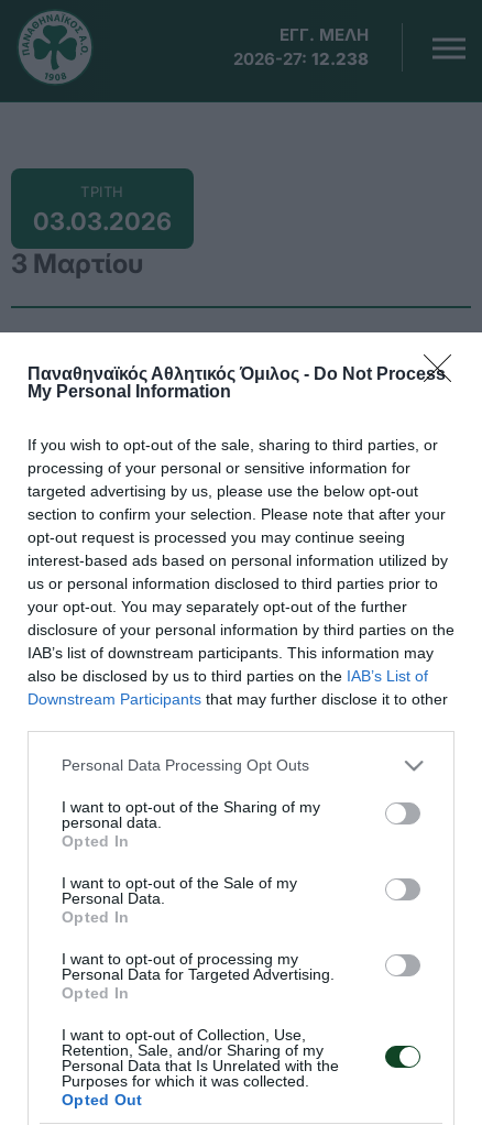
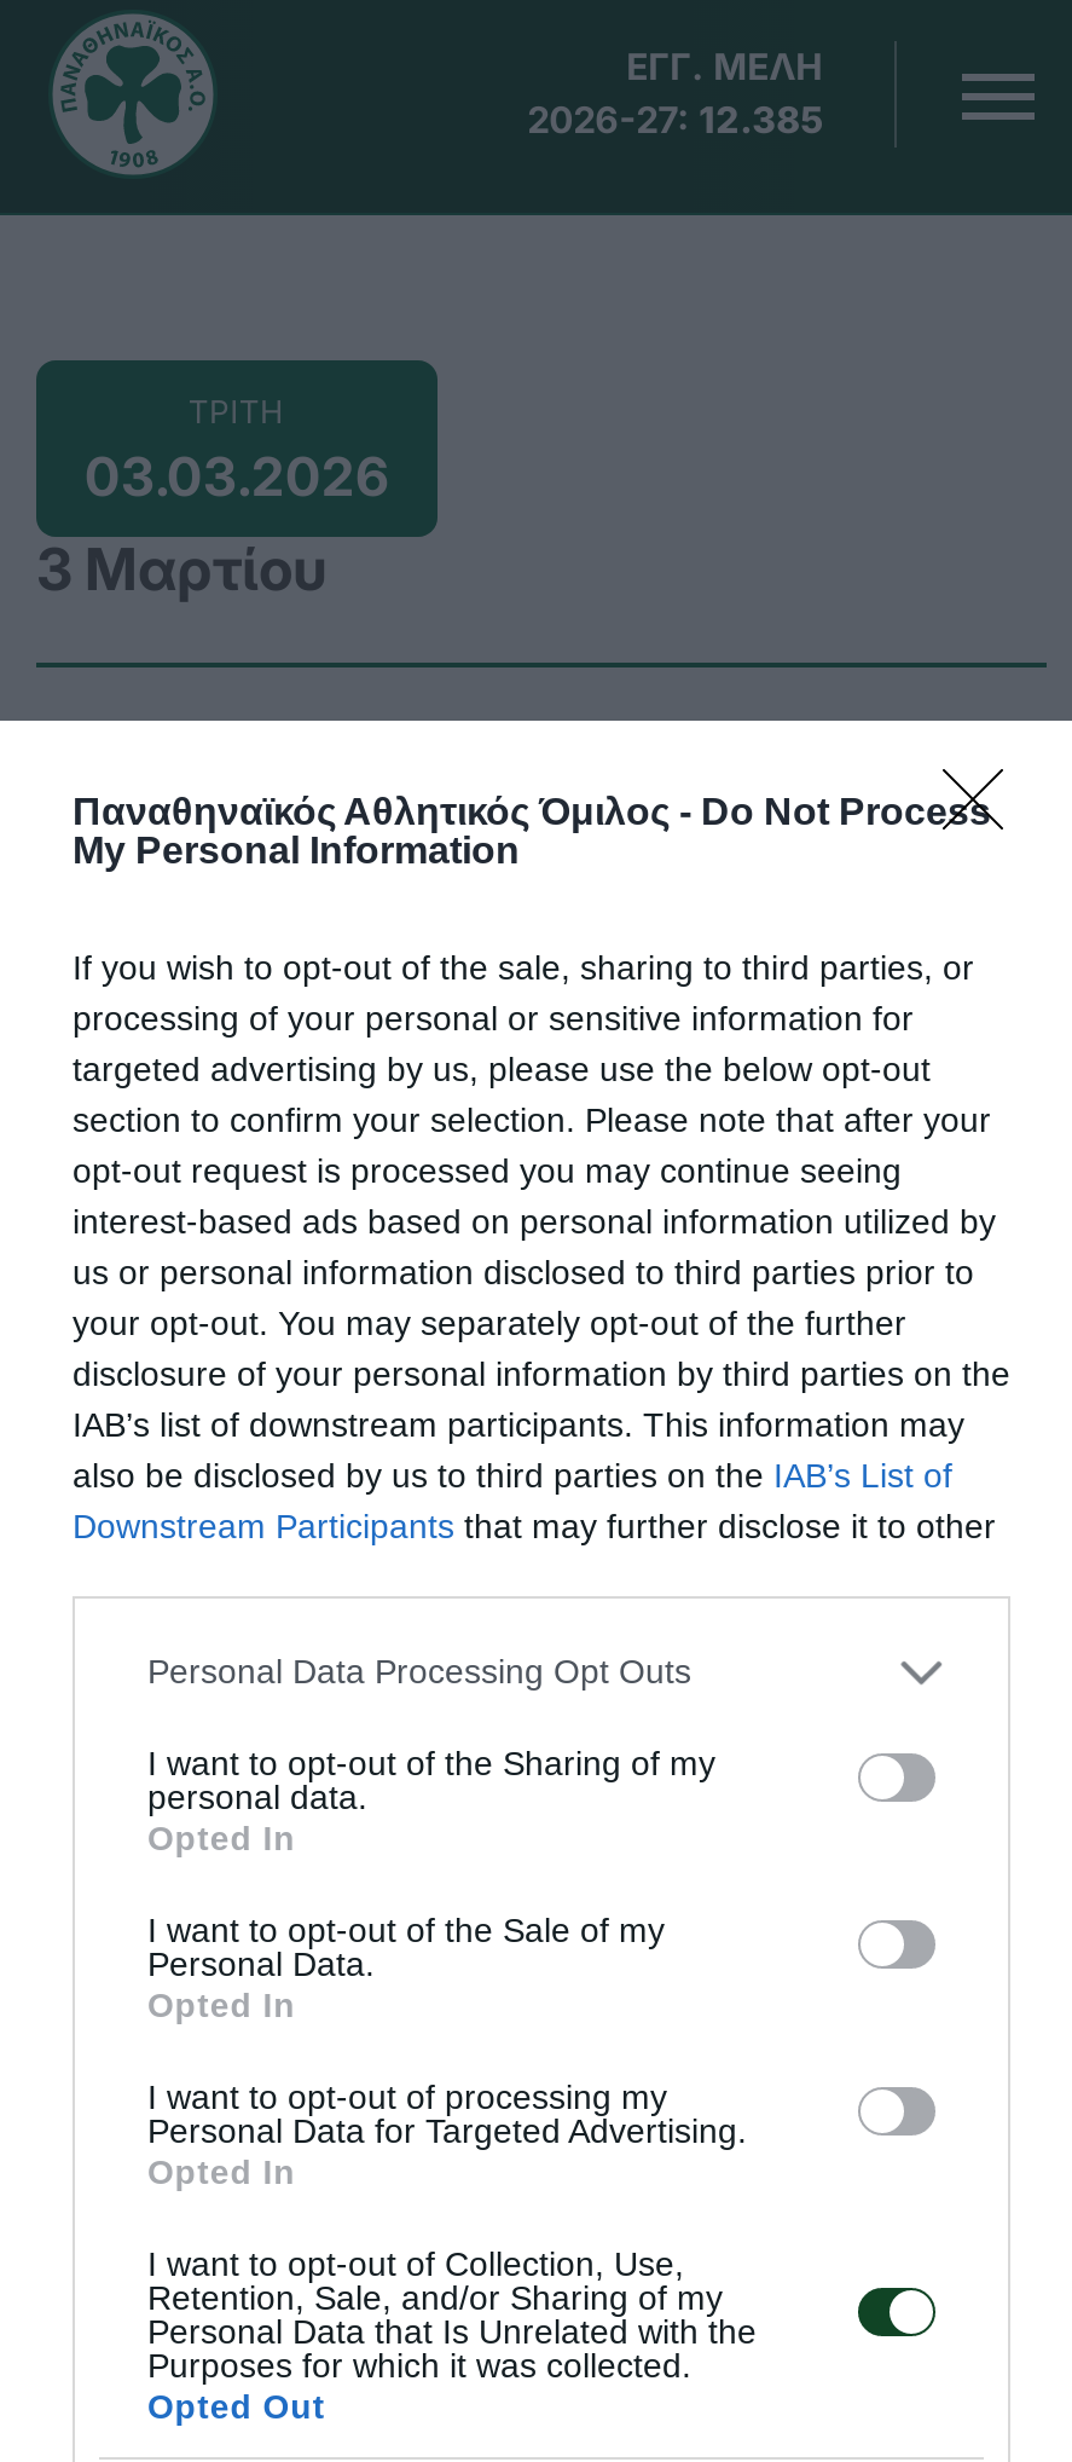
- 2026-27: 12.238
+ 2026-27: 12.385
